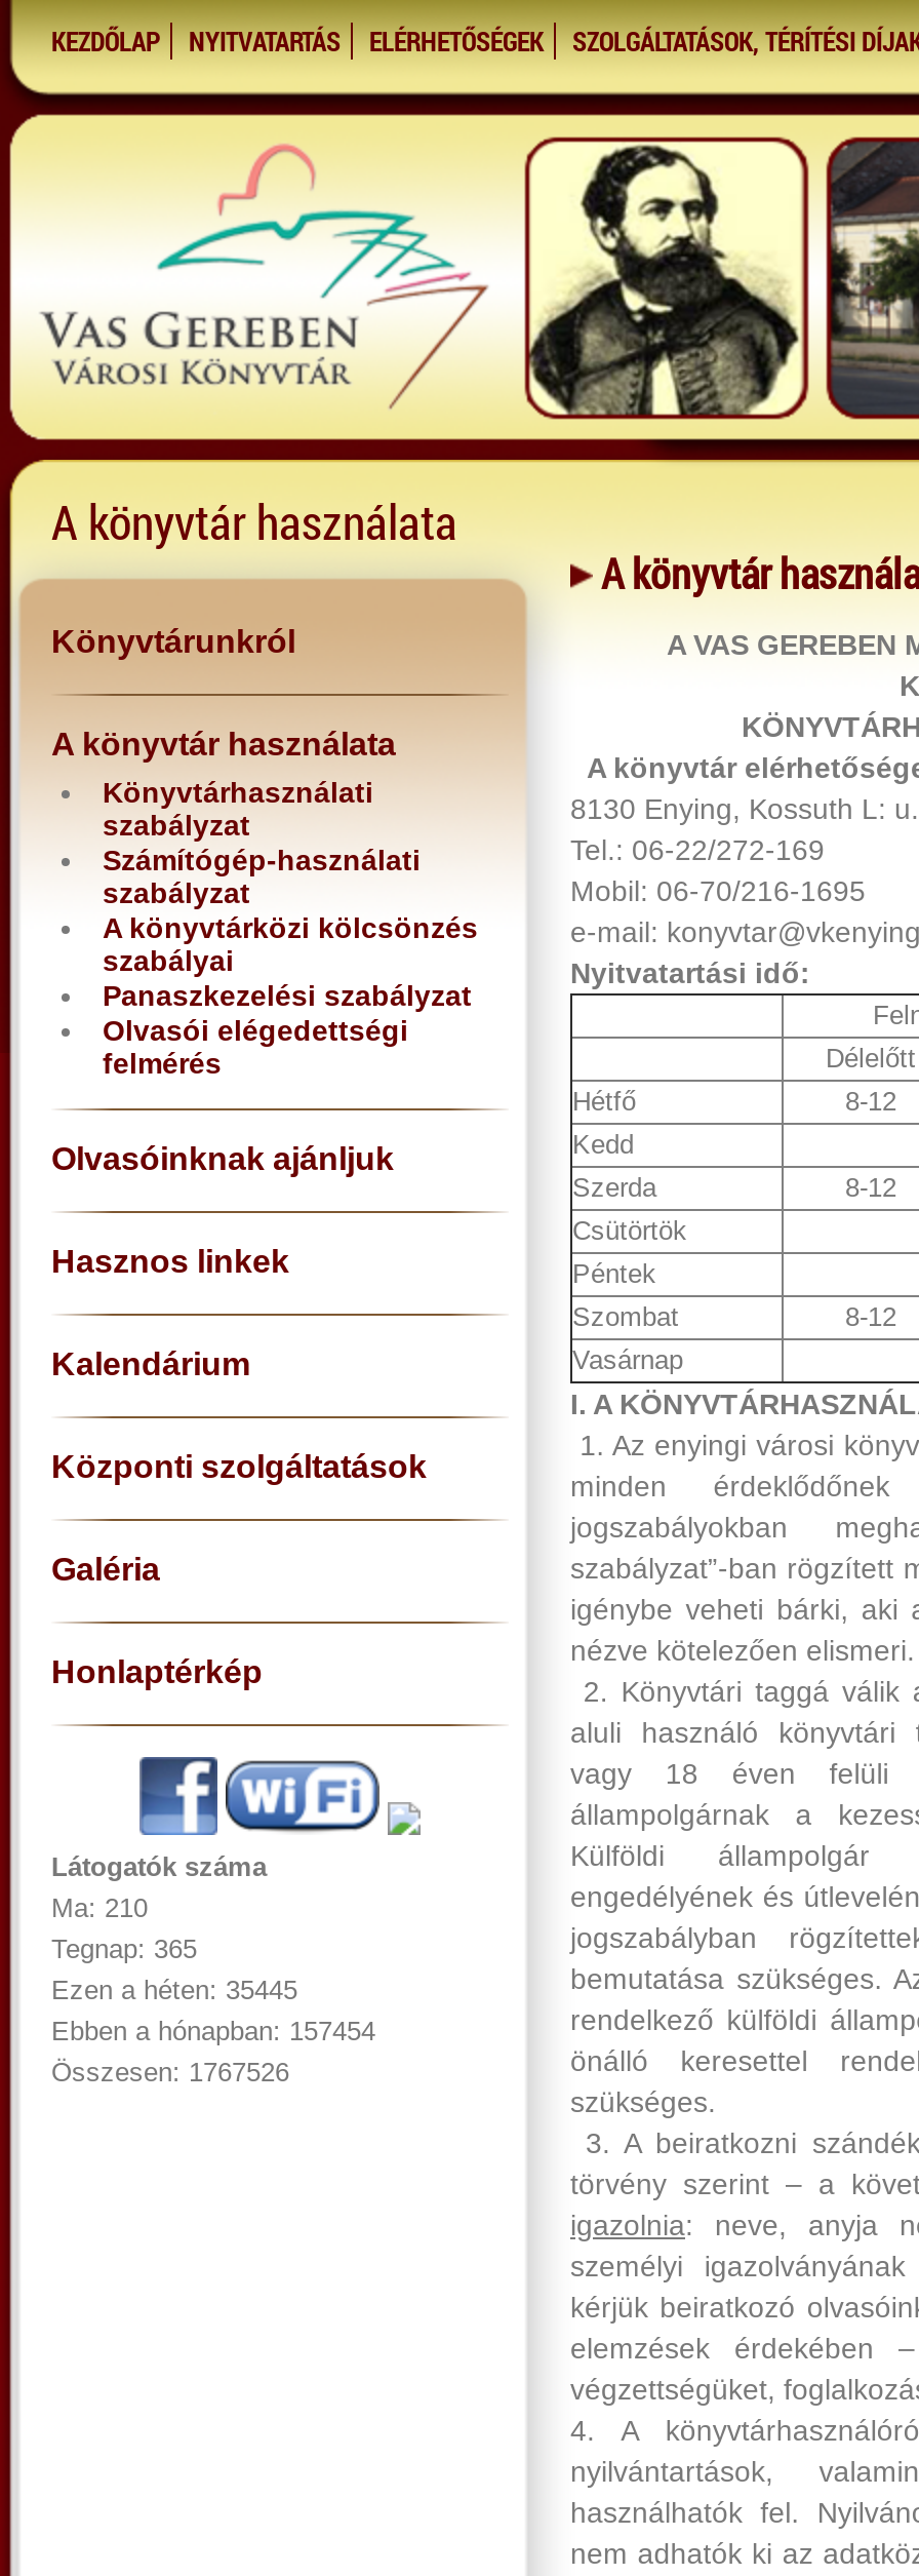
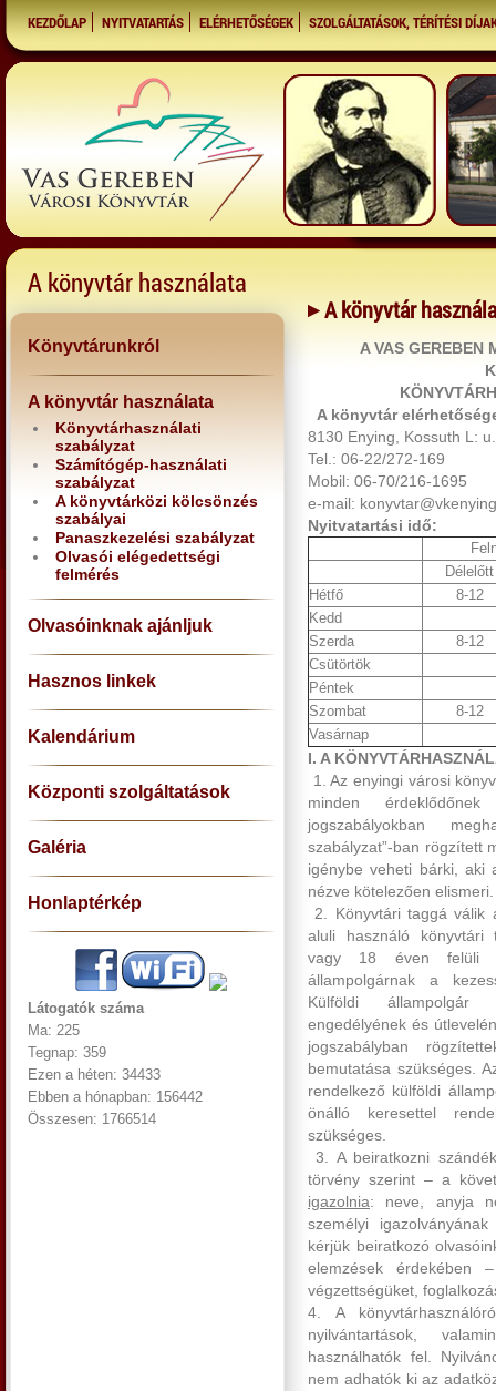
- Ma: 210
+ Ma: 225

- Tegnap: 365
+ Tegnap: 359

- Ezen a héten: 35445
+ Ezen a héten: 34433

- Ebben a hónapban: 157454
+ Ebben a hónapban: 156442

- Összesen: 1767526
+ Összesen: 1766514
